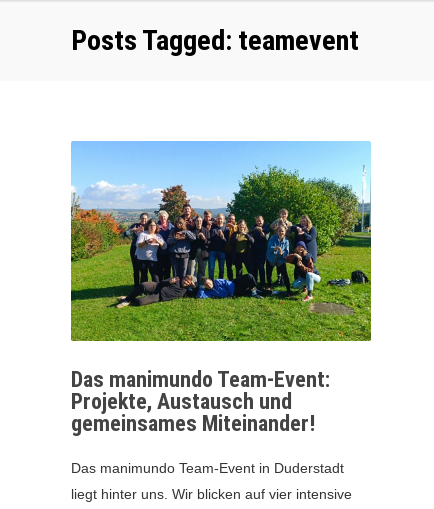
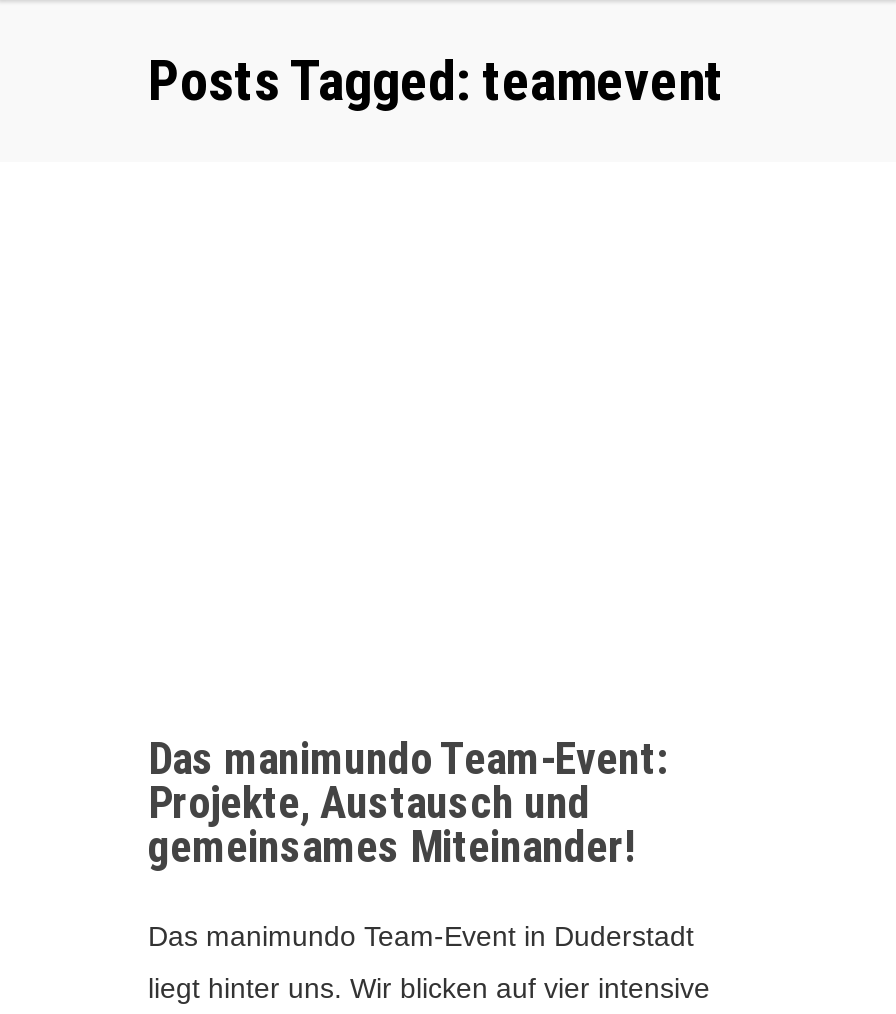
- [image]
